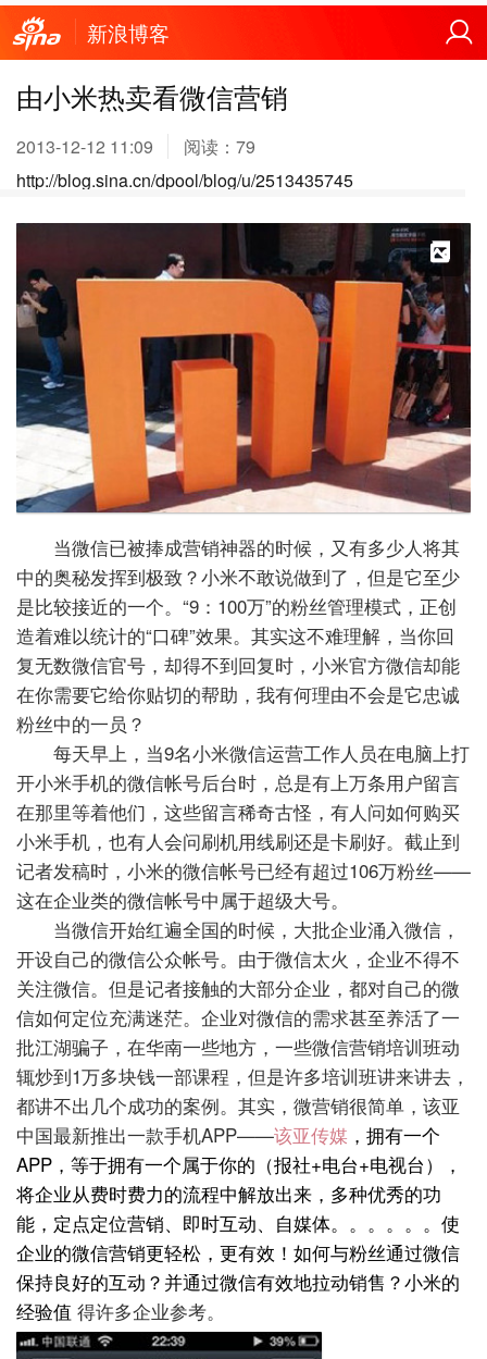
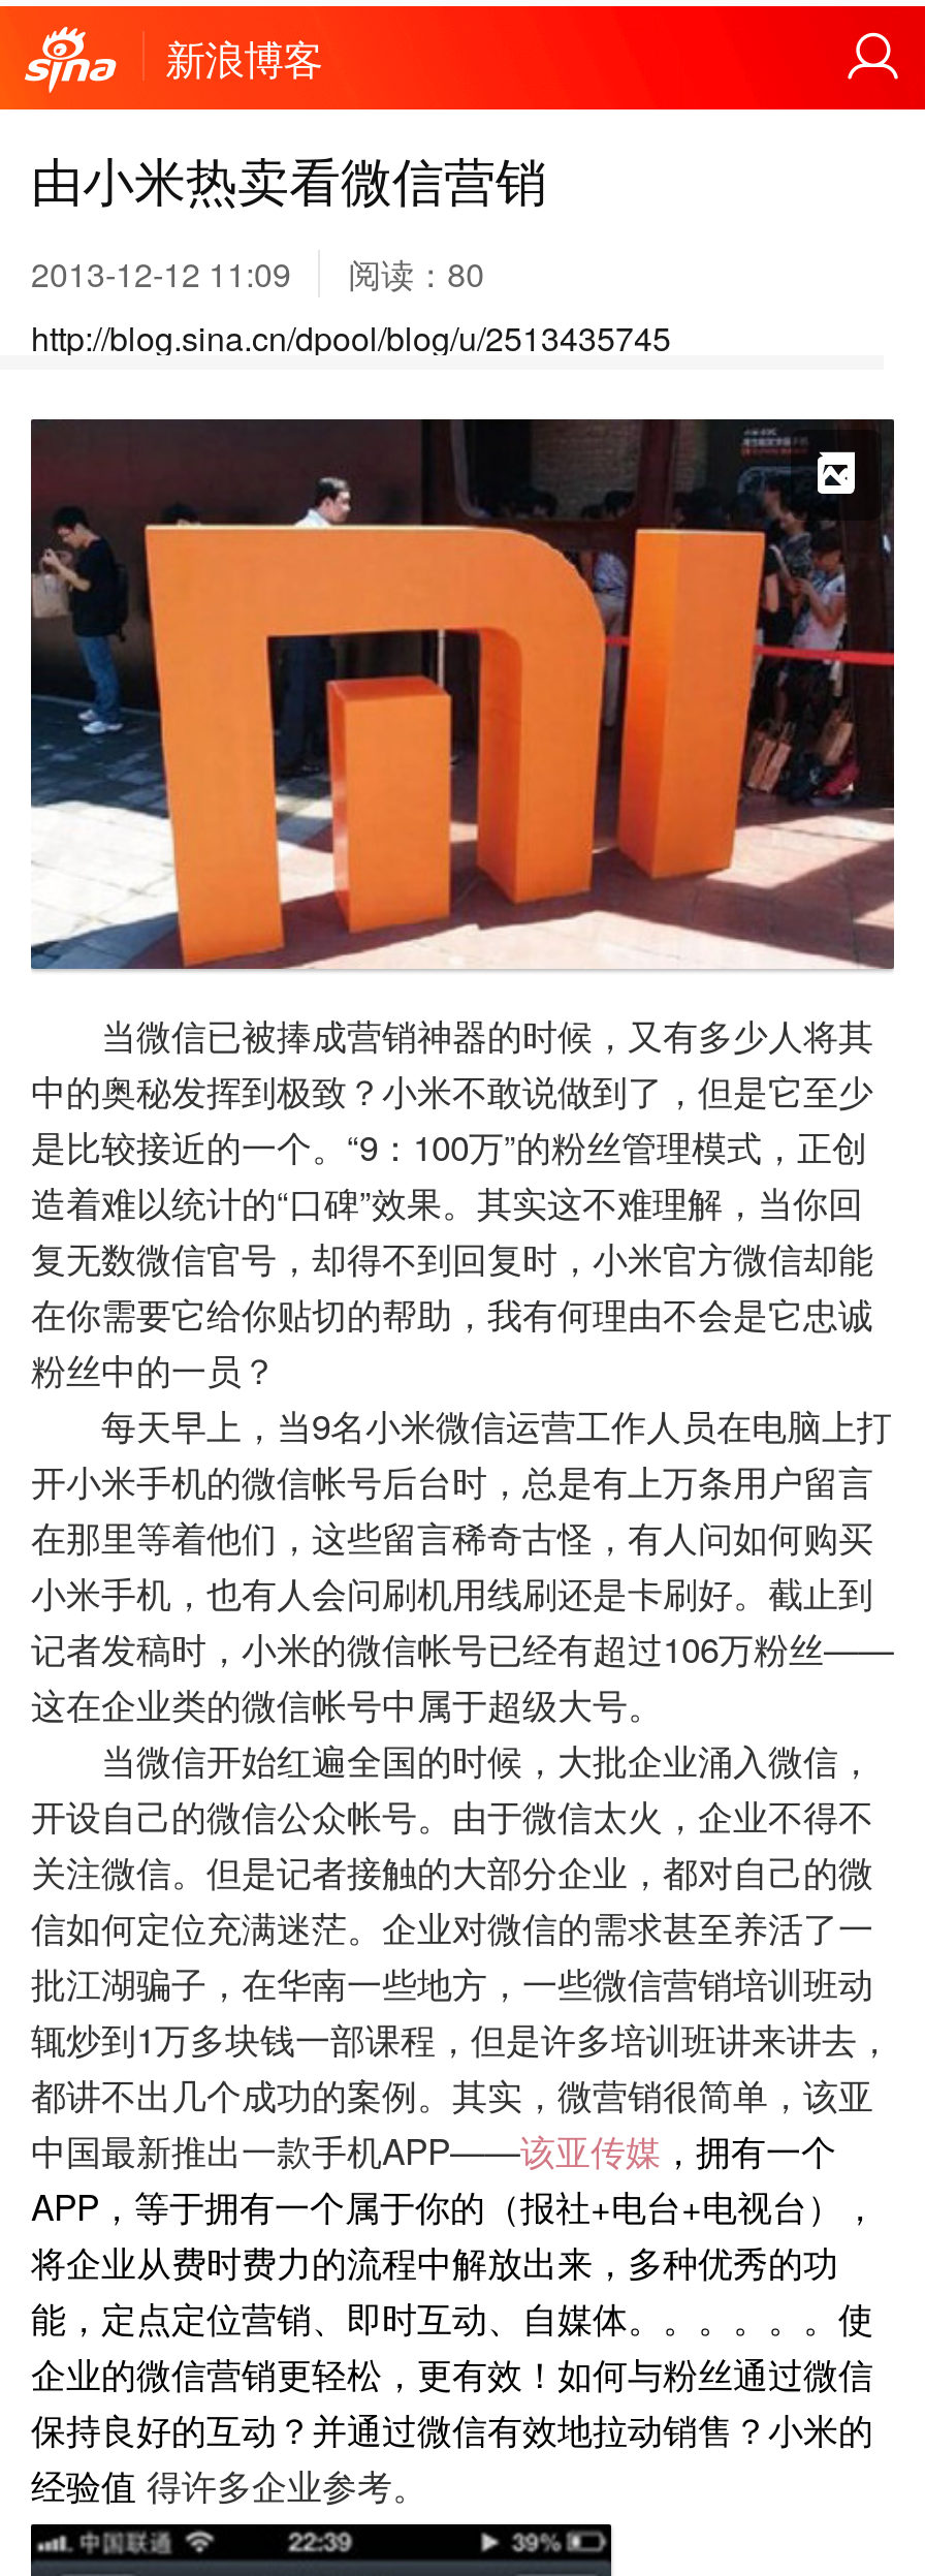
- 2013-12-12 11:09 阅读：79
+ 2013-12-12 11:09 阅读：80
